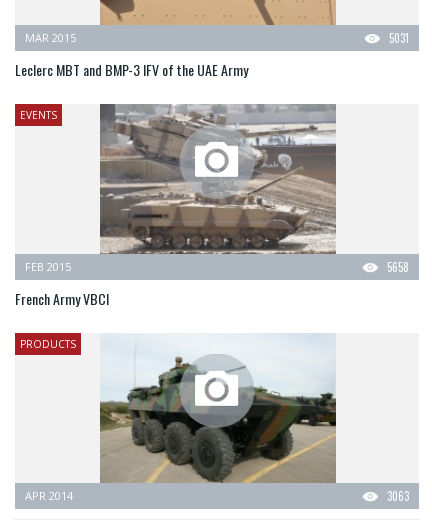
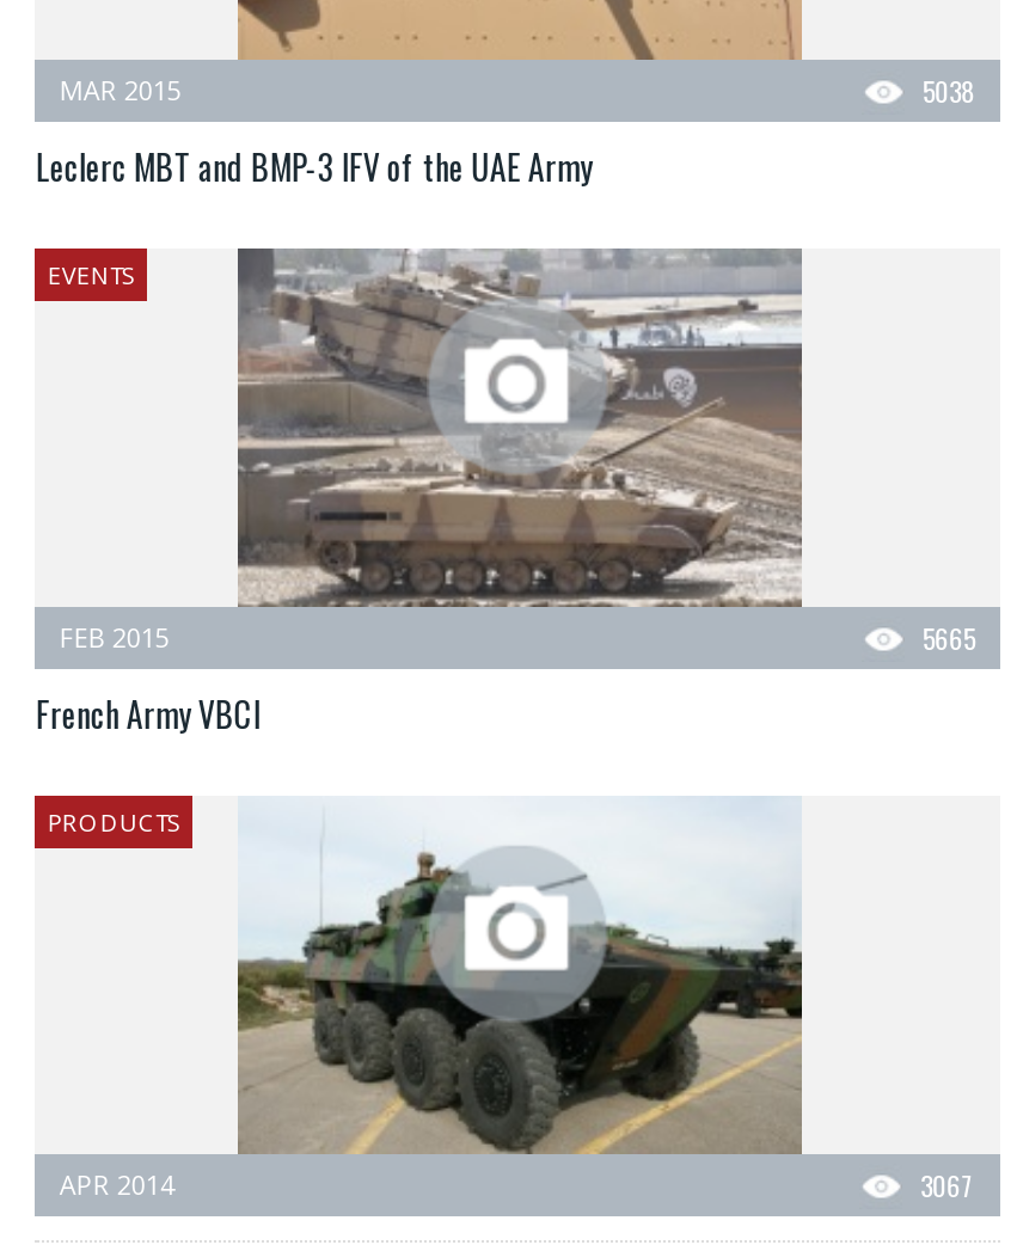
- 5031
+ 5038

- 5658
+ 5665

- 3063
+ 3067
